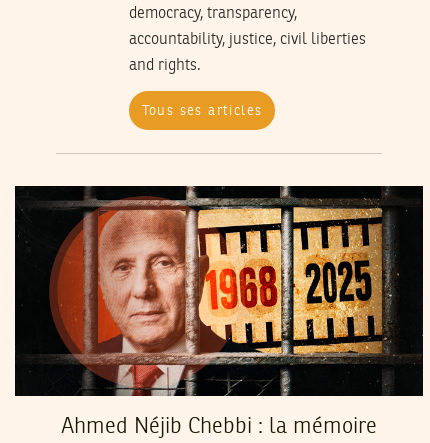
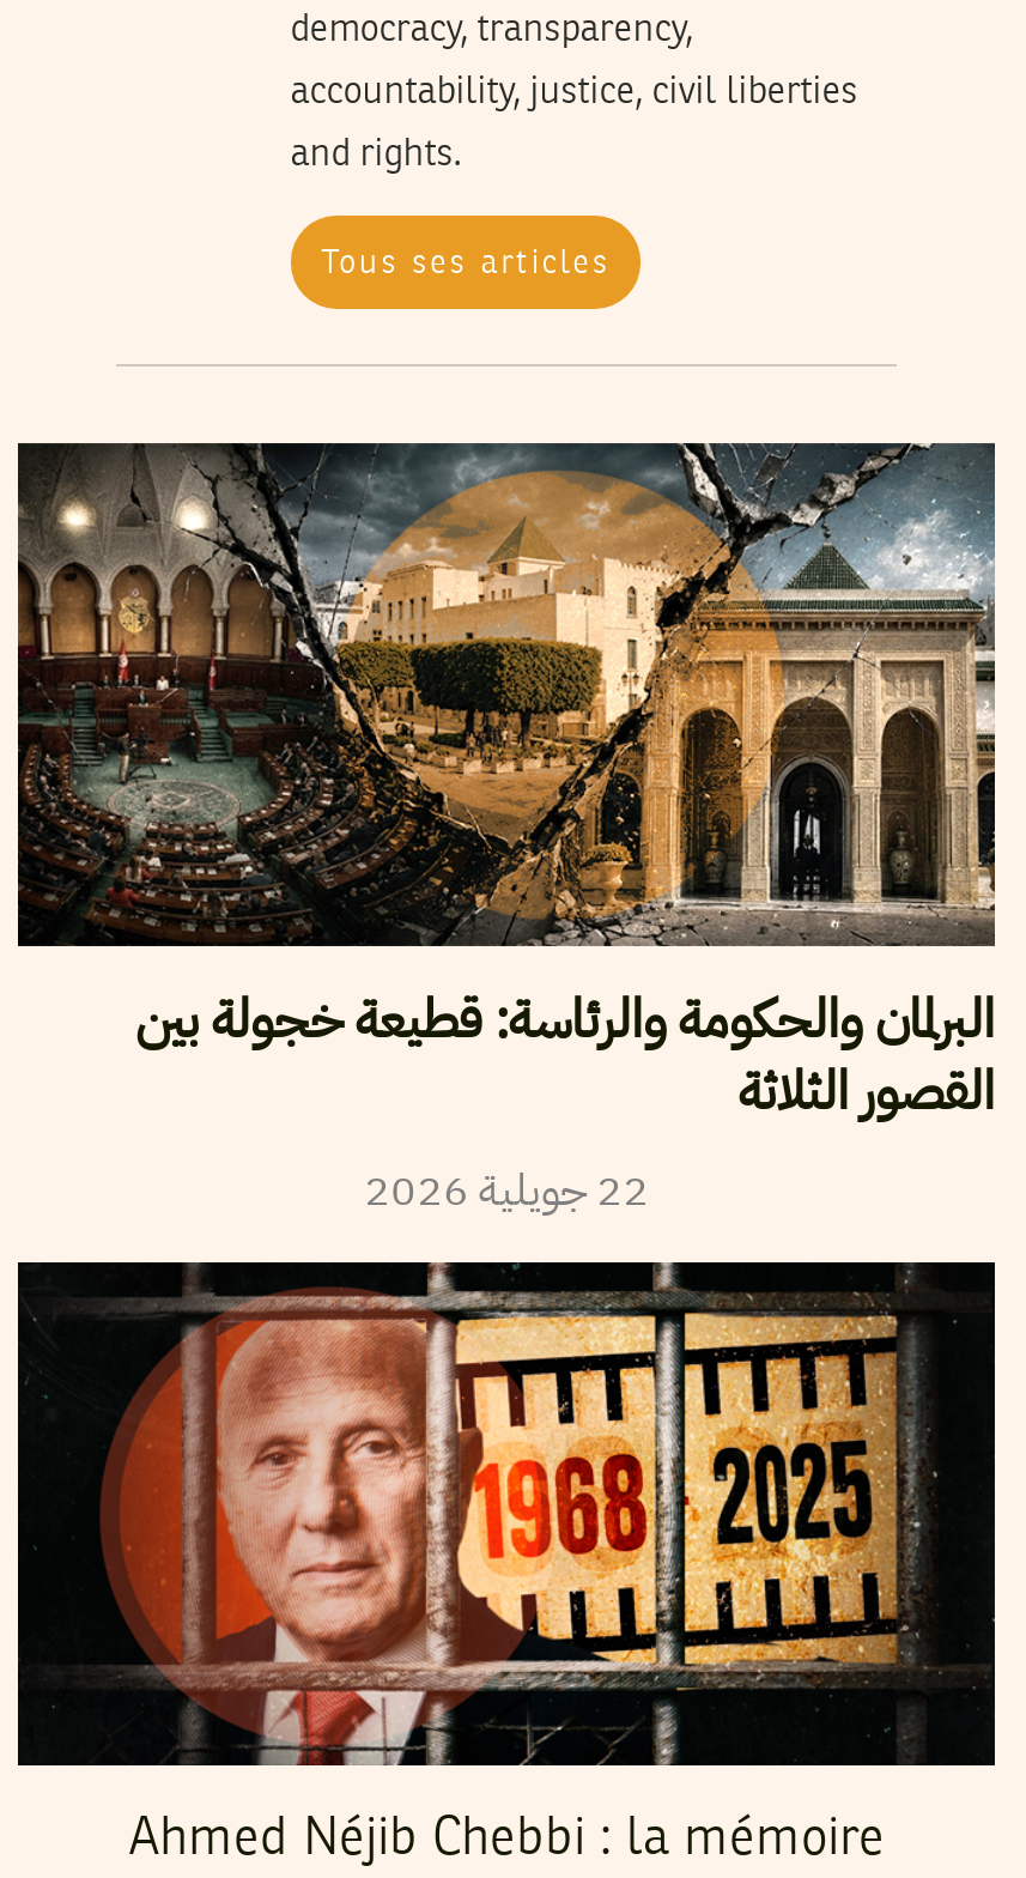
+ [image]
+ البرلمان والحكومة والرئاسة: قطيعة خجولة بين
+ القصور الثلاثة
+ 22 جويلية 2026
